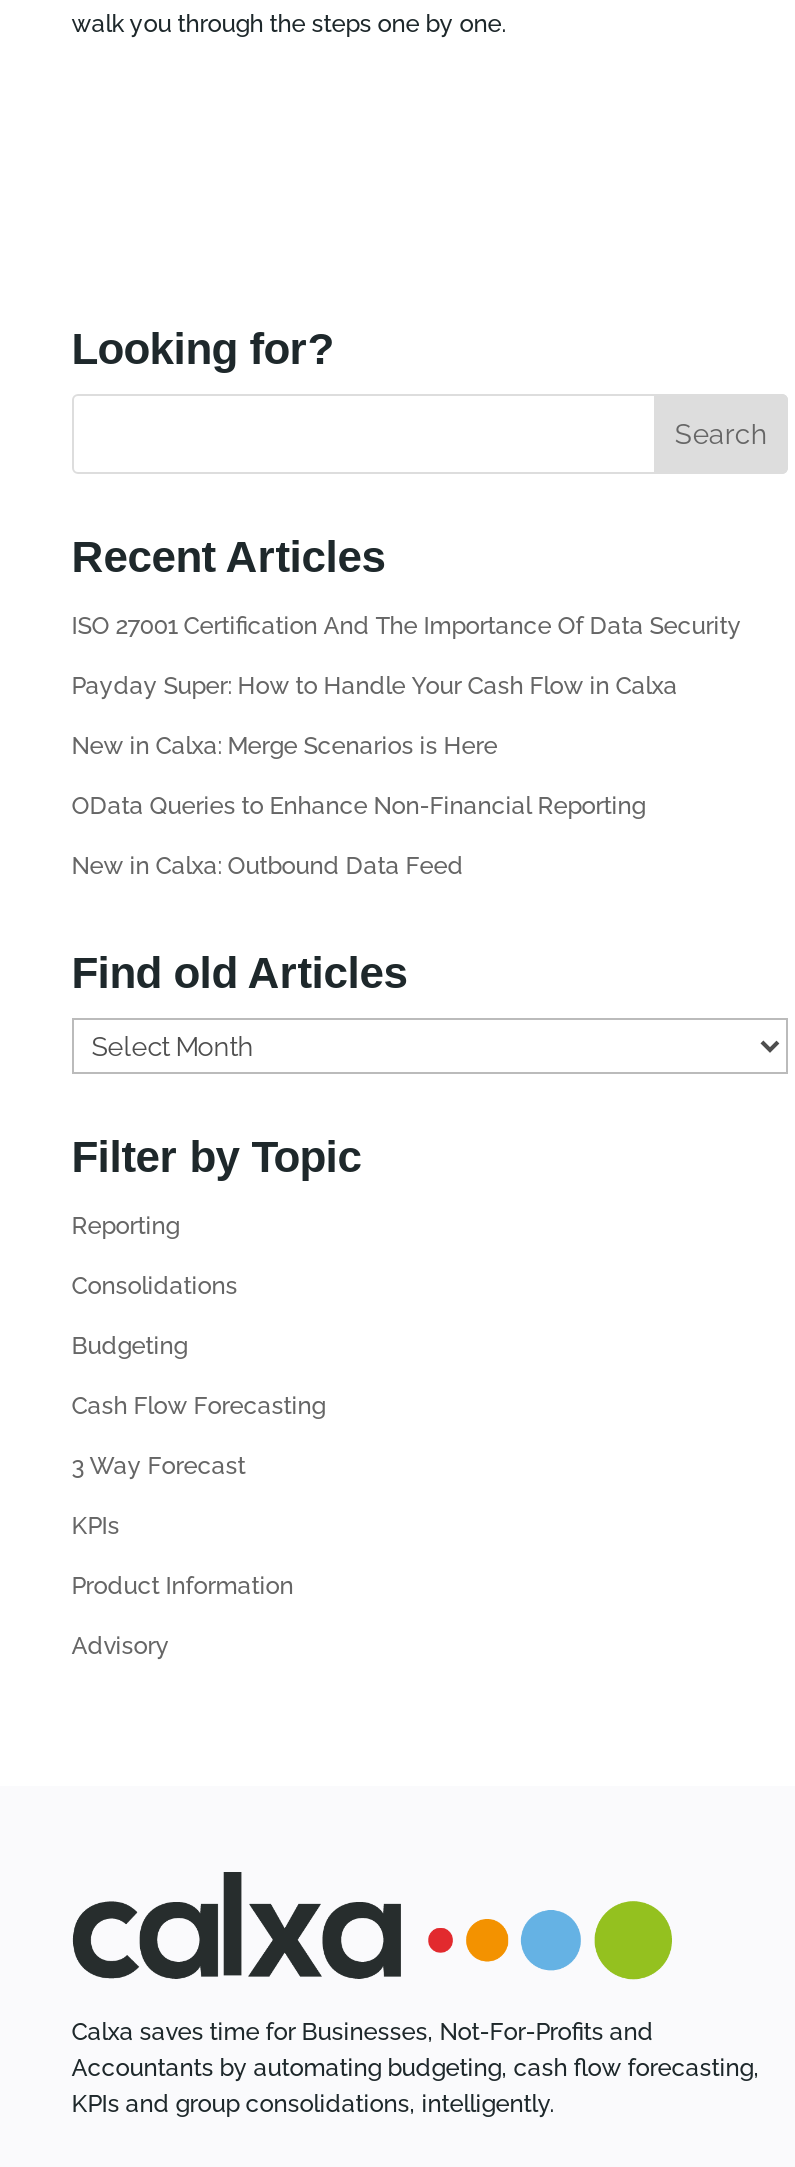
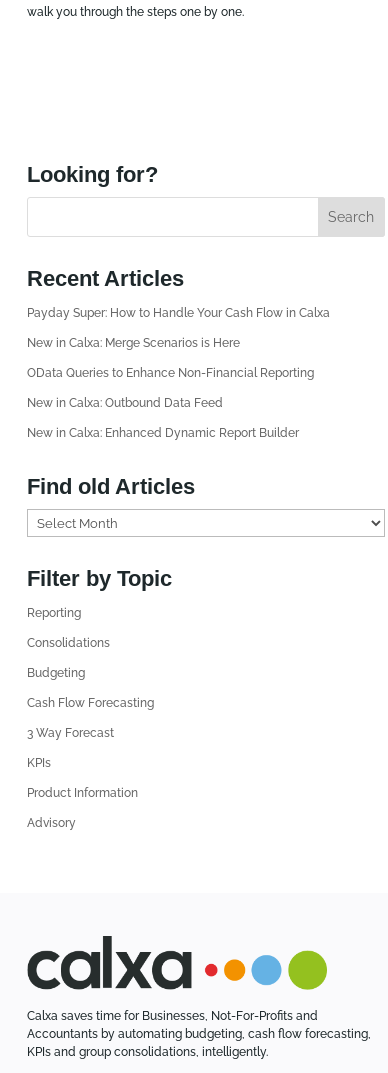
- ISO 27001 Certification And The Importance Of Data Security

moved up: Payday Super: How to Handle Your Cash Flow in Calxa | New in Calxa: Merge Scenarios is Here | OData Queries to Enhance Non-Financial Reporting | New in Calxa: Outbound Data Feed

+ New in Calxa: Enhanced Dynamic Report Builder
